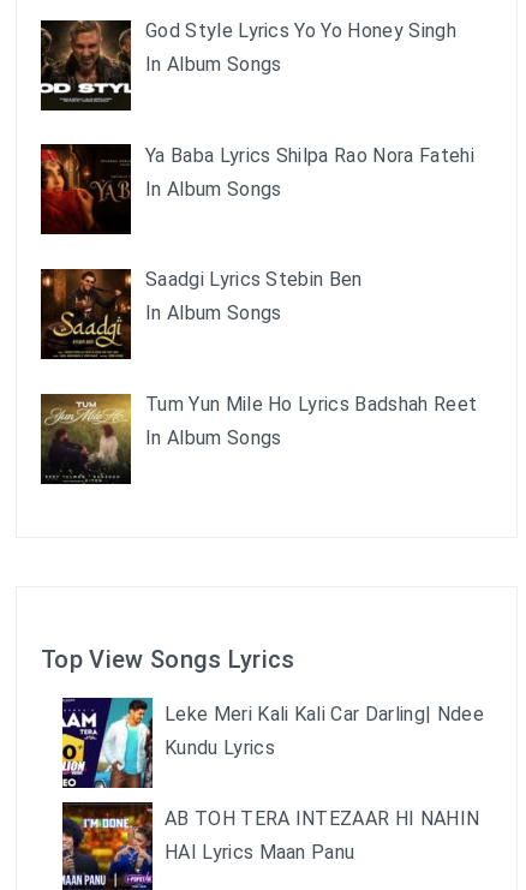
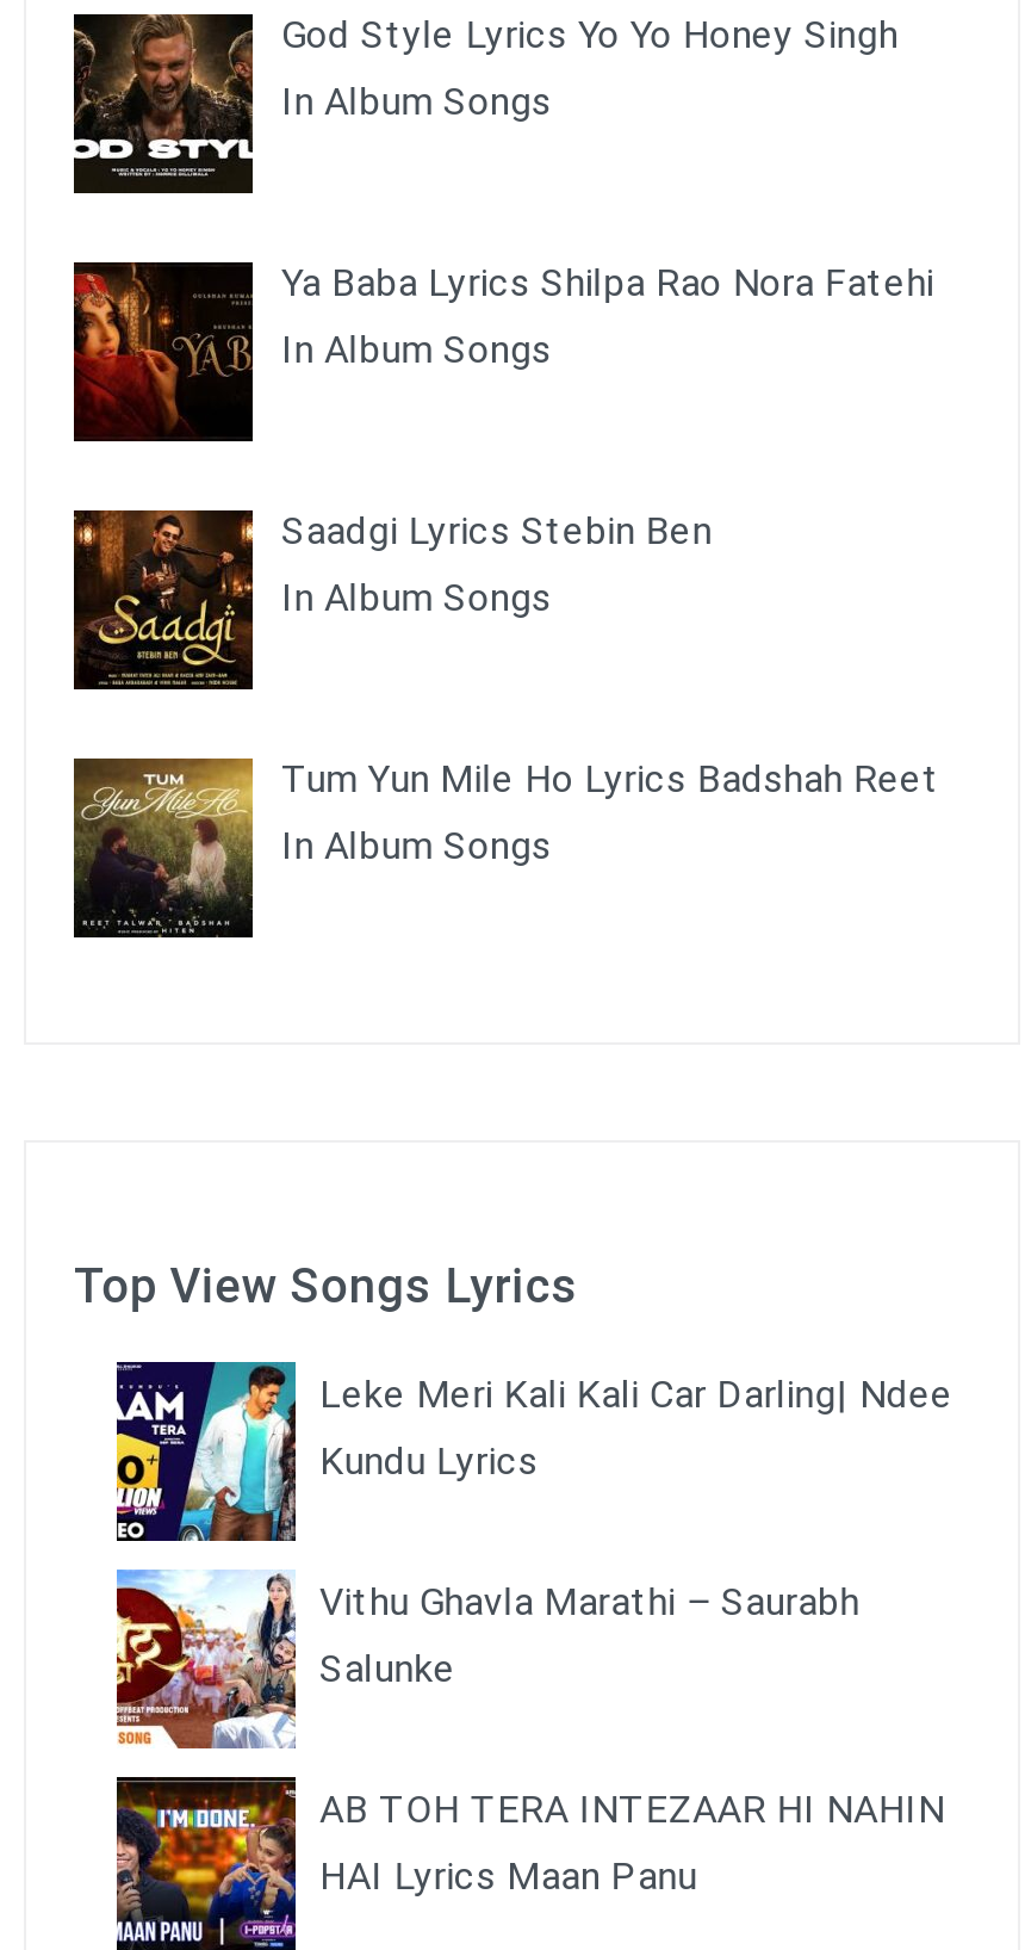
+ [image]
+ Vithu Ghavla Marathi – Saurabh
+ Salunke
